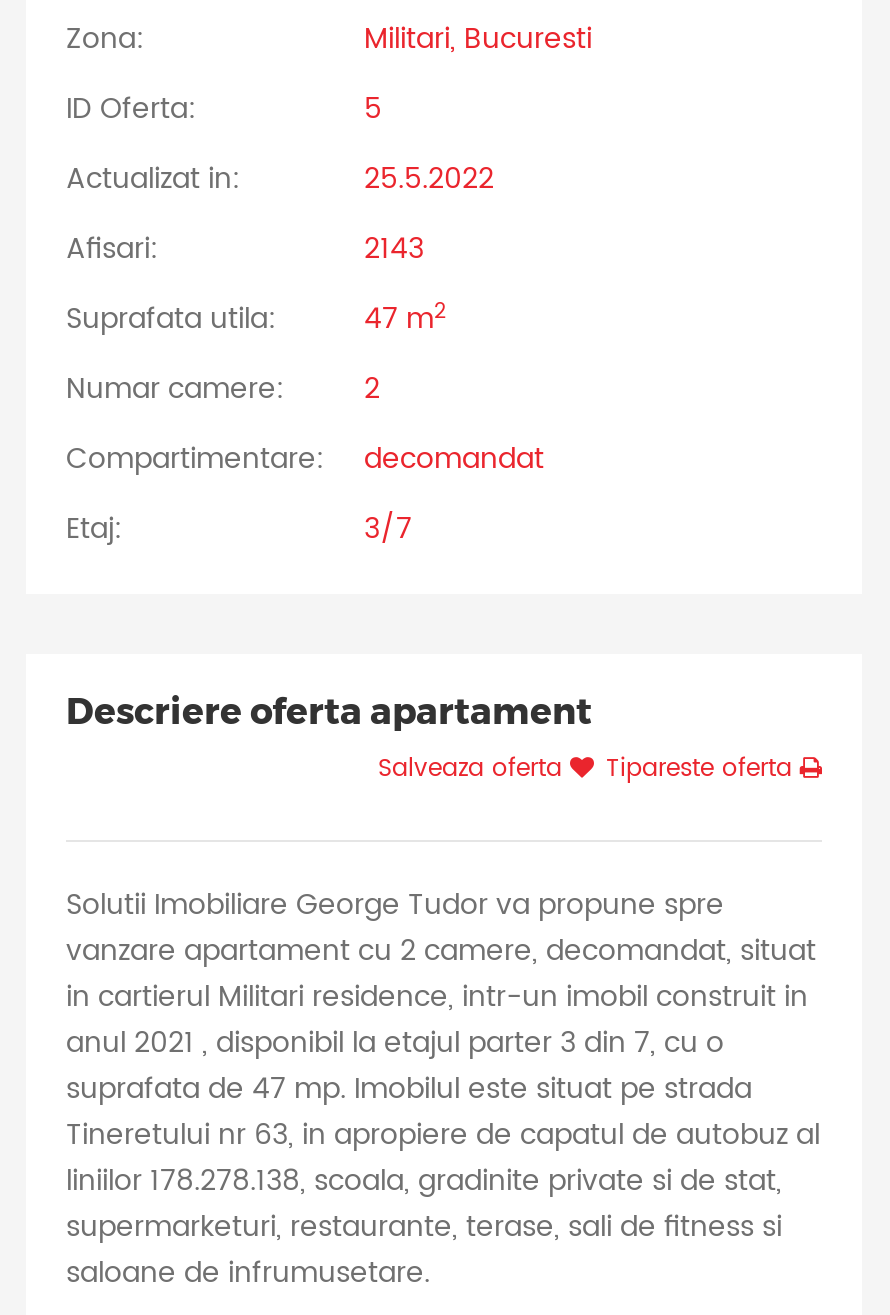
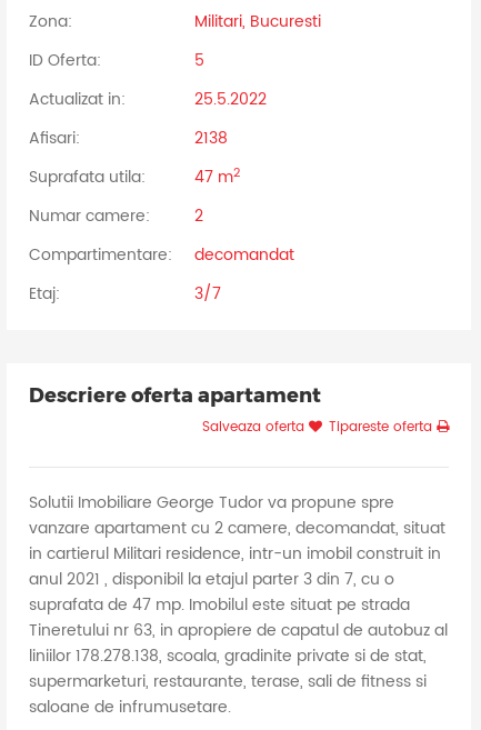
- 2143
+ 2138
